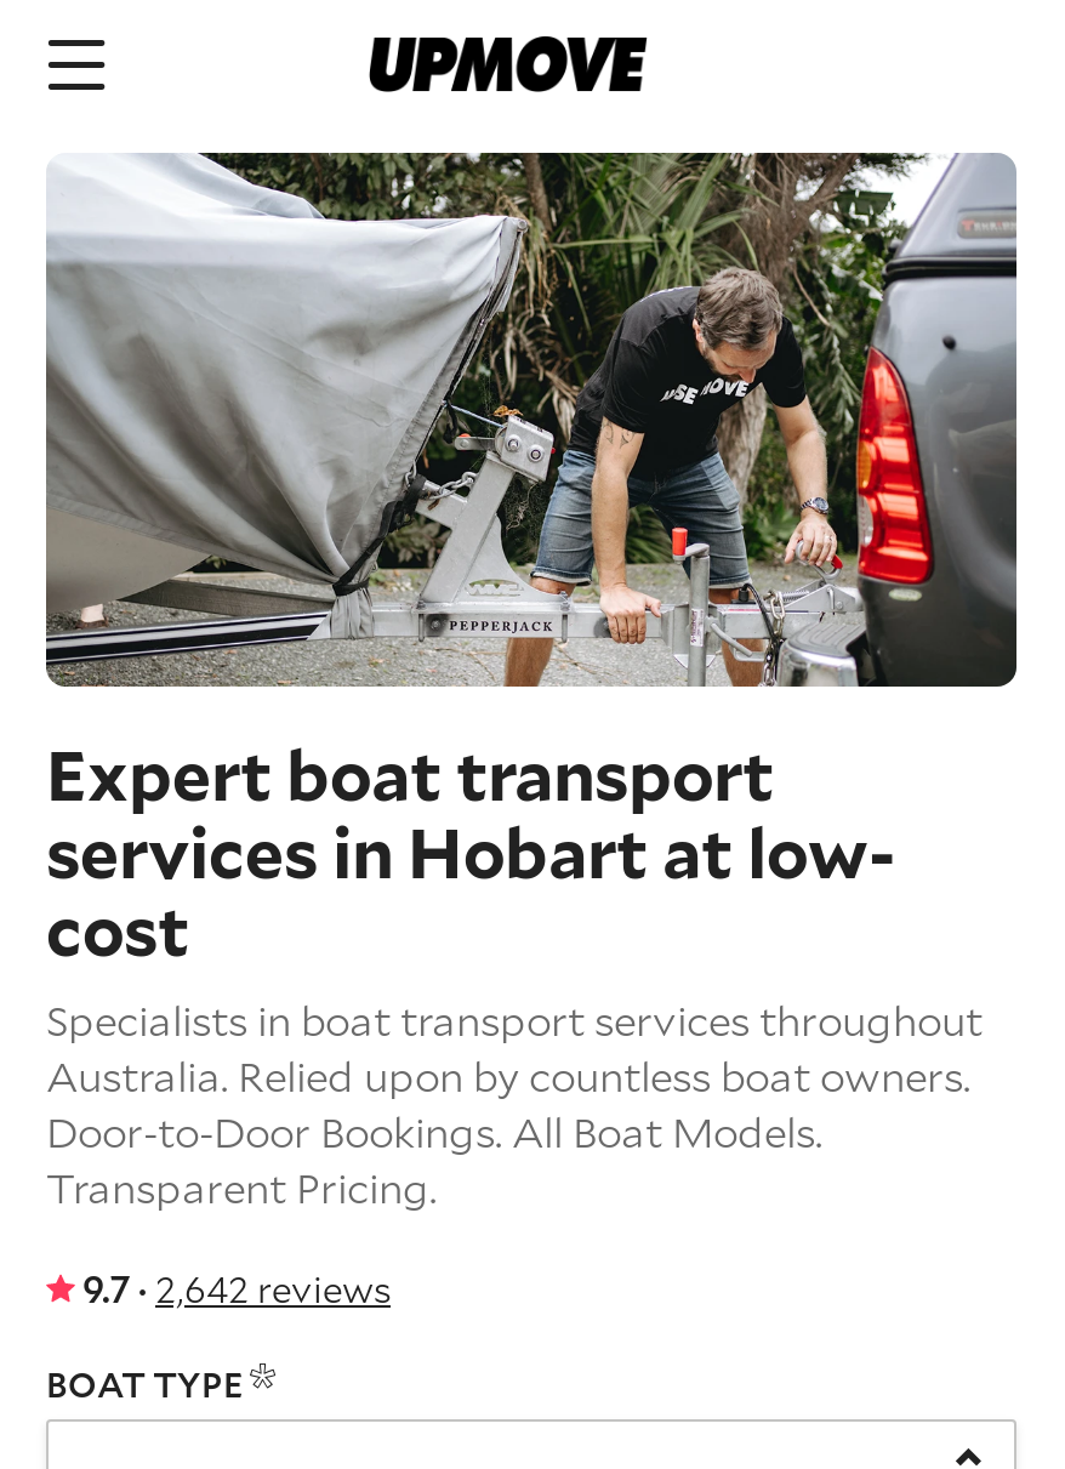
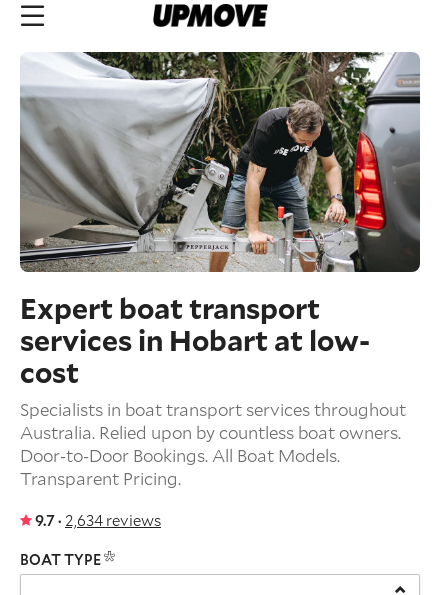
- 9.7 · 2,642 reviews
+ 9.7 · 2,634 reviews
